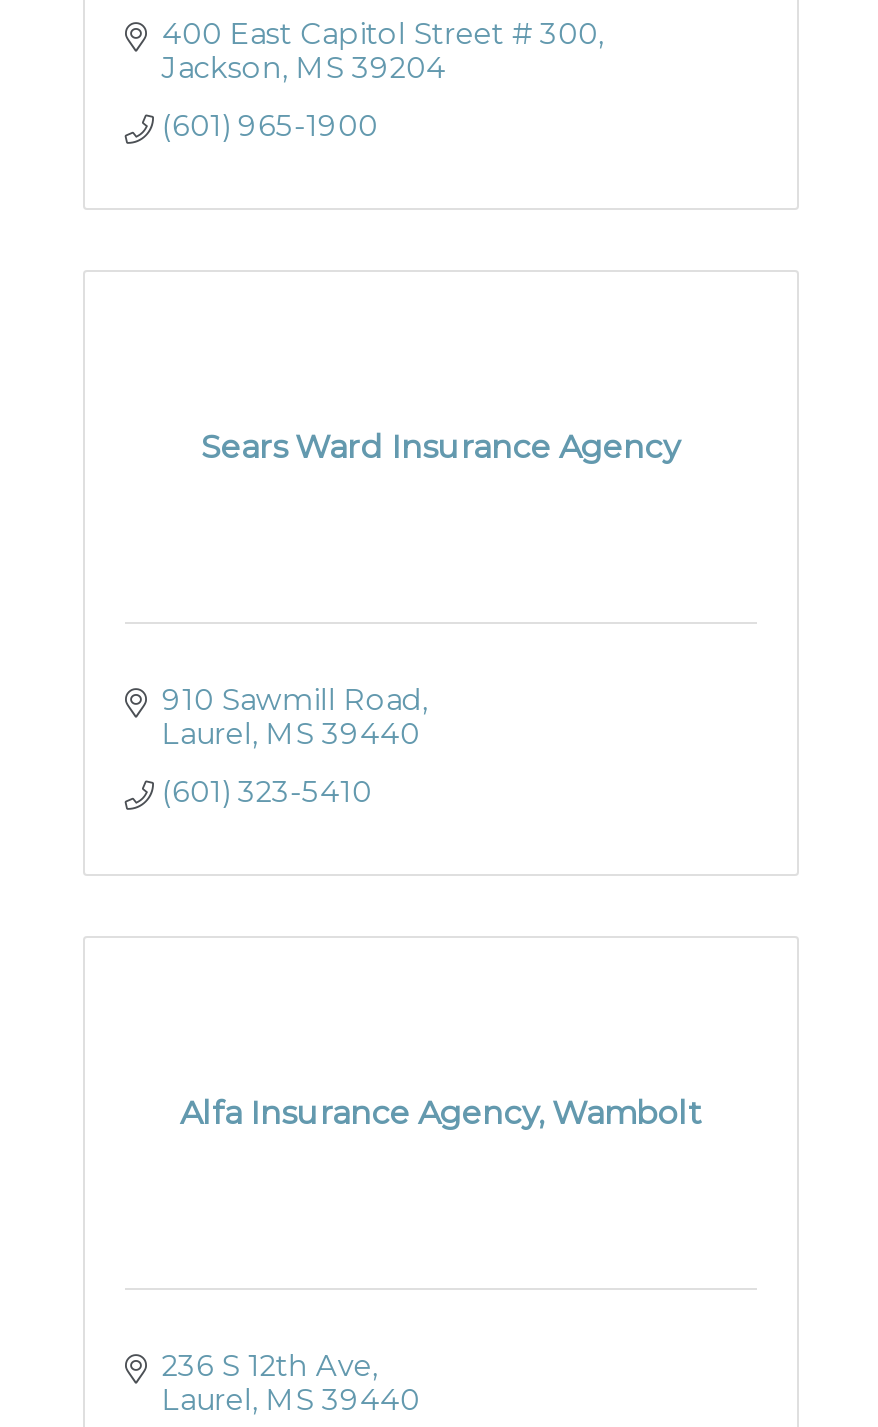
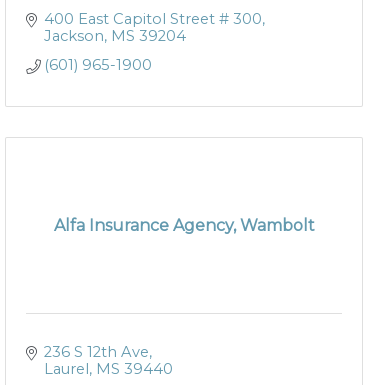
- Sears Ward Insurance Agency

- 910 Sawmill Road
- Laurel MS 39440
- (601) 323-5410
